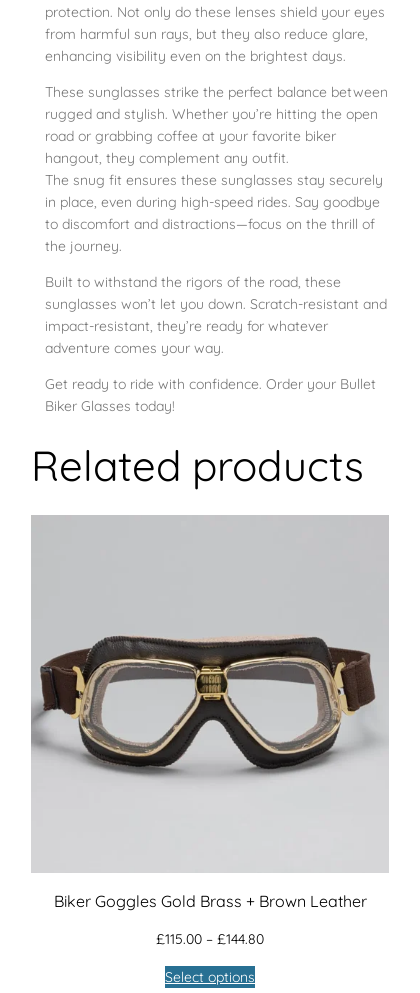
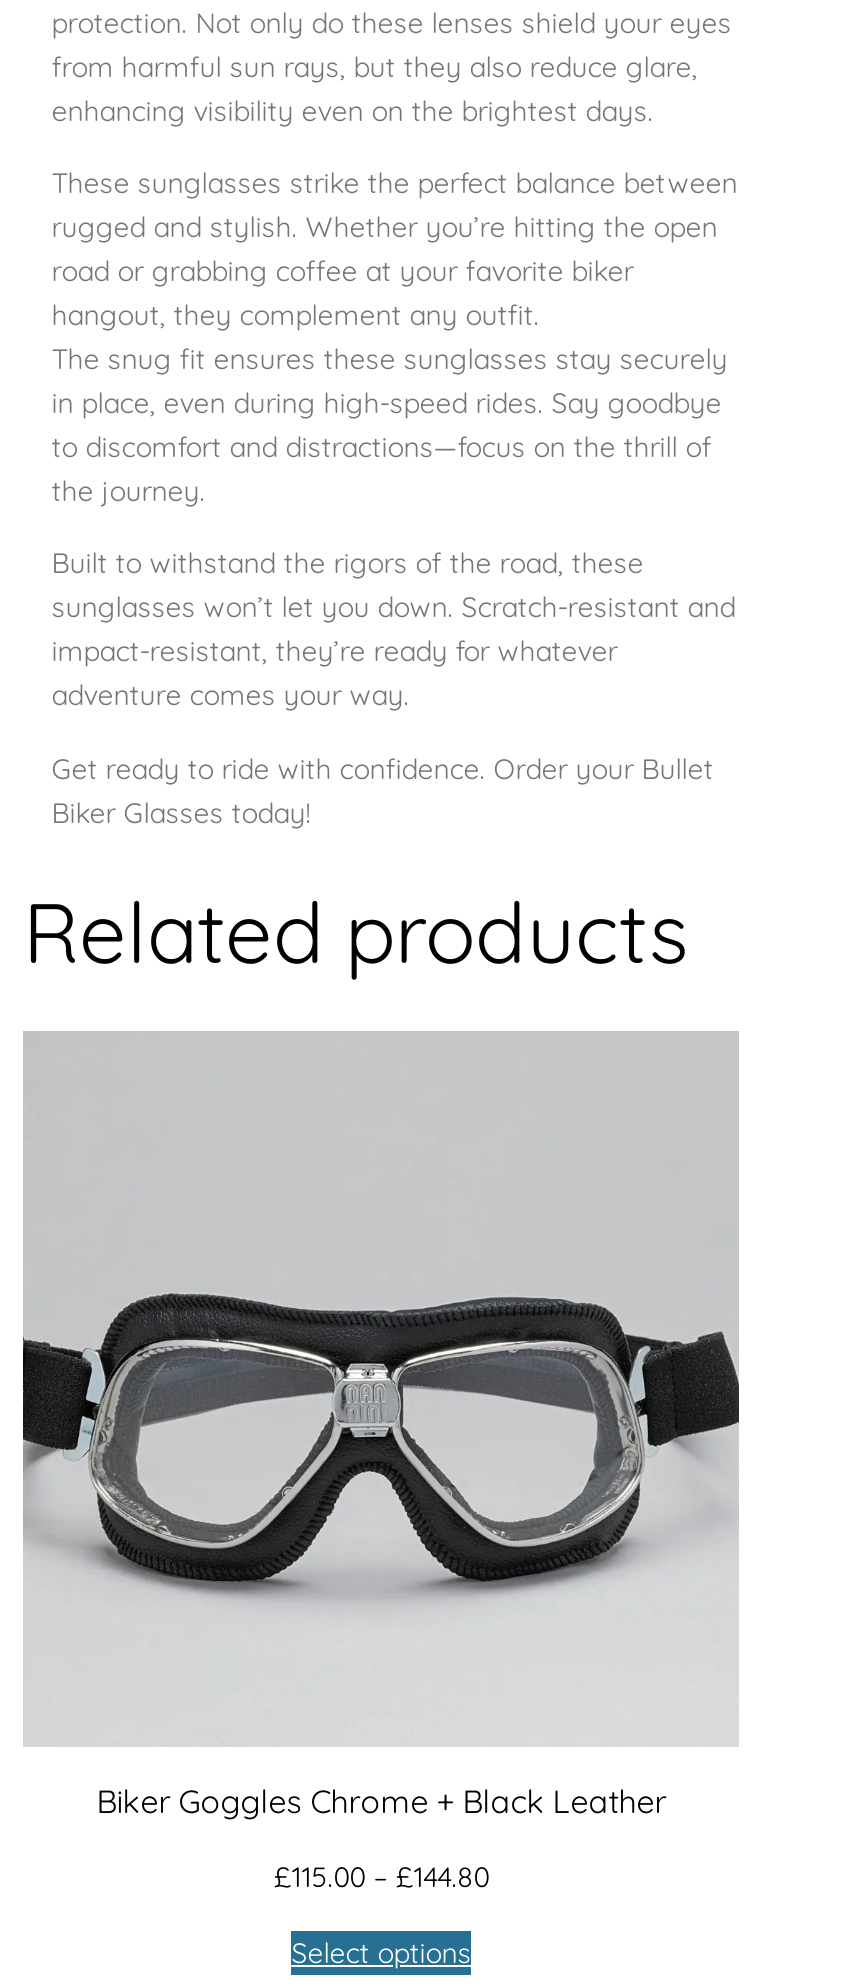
- [image]
+ [image]

- Biker Goggles Gold Brass + Brown Leather
+ Biker Goggles Chrome + Black Leather
